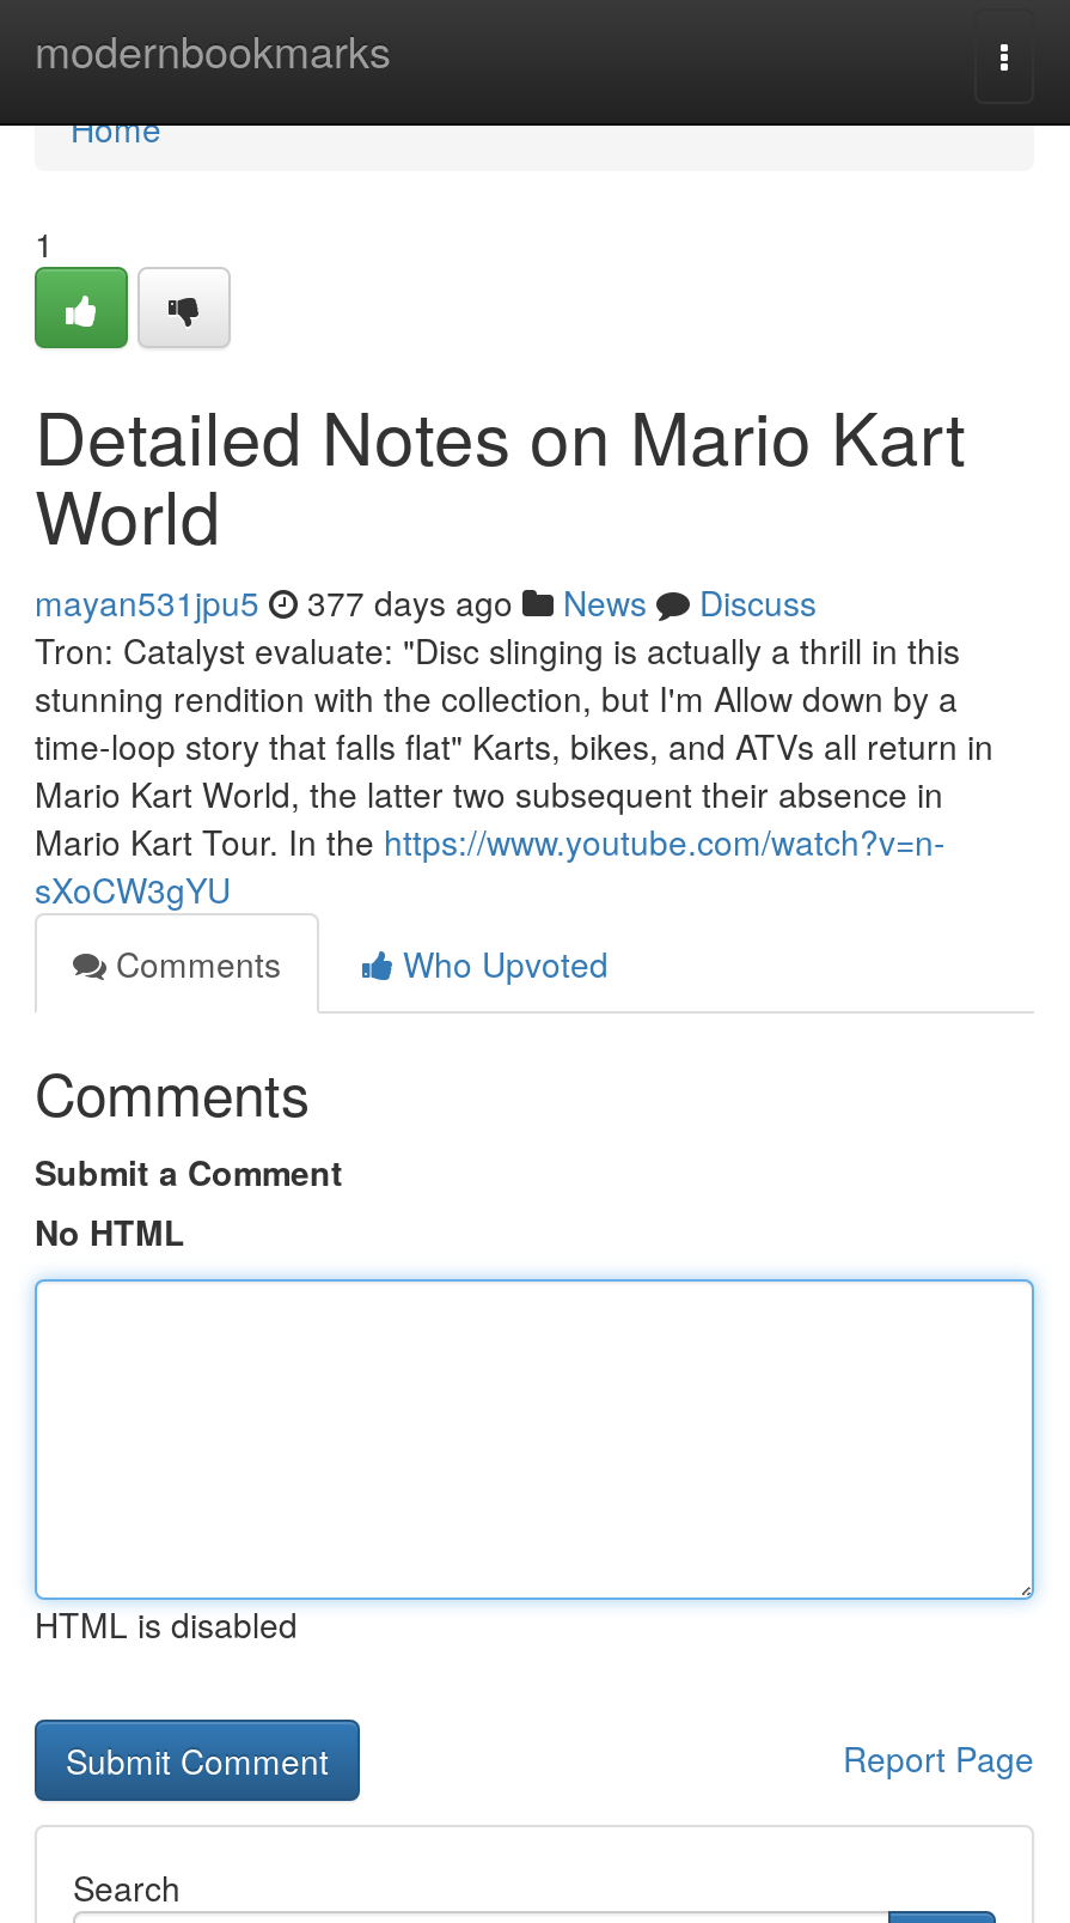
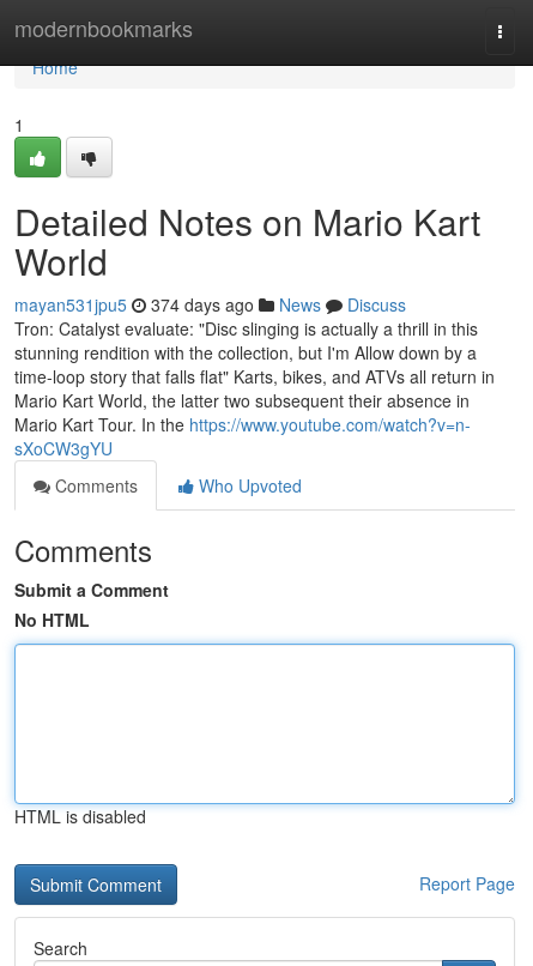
- mayan531jpu5 377 days ago News Discuss
+ mayan531jpu5 374 days ago News Discuss
